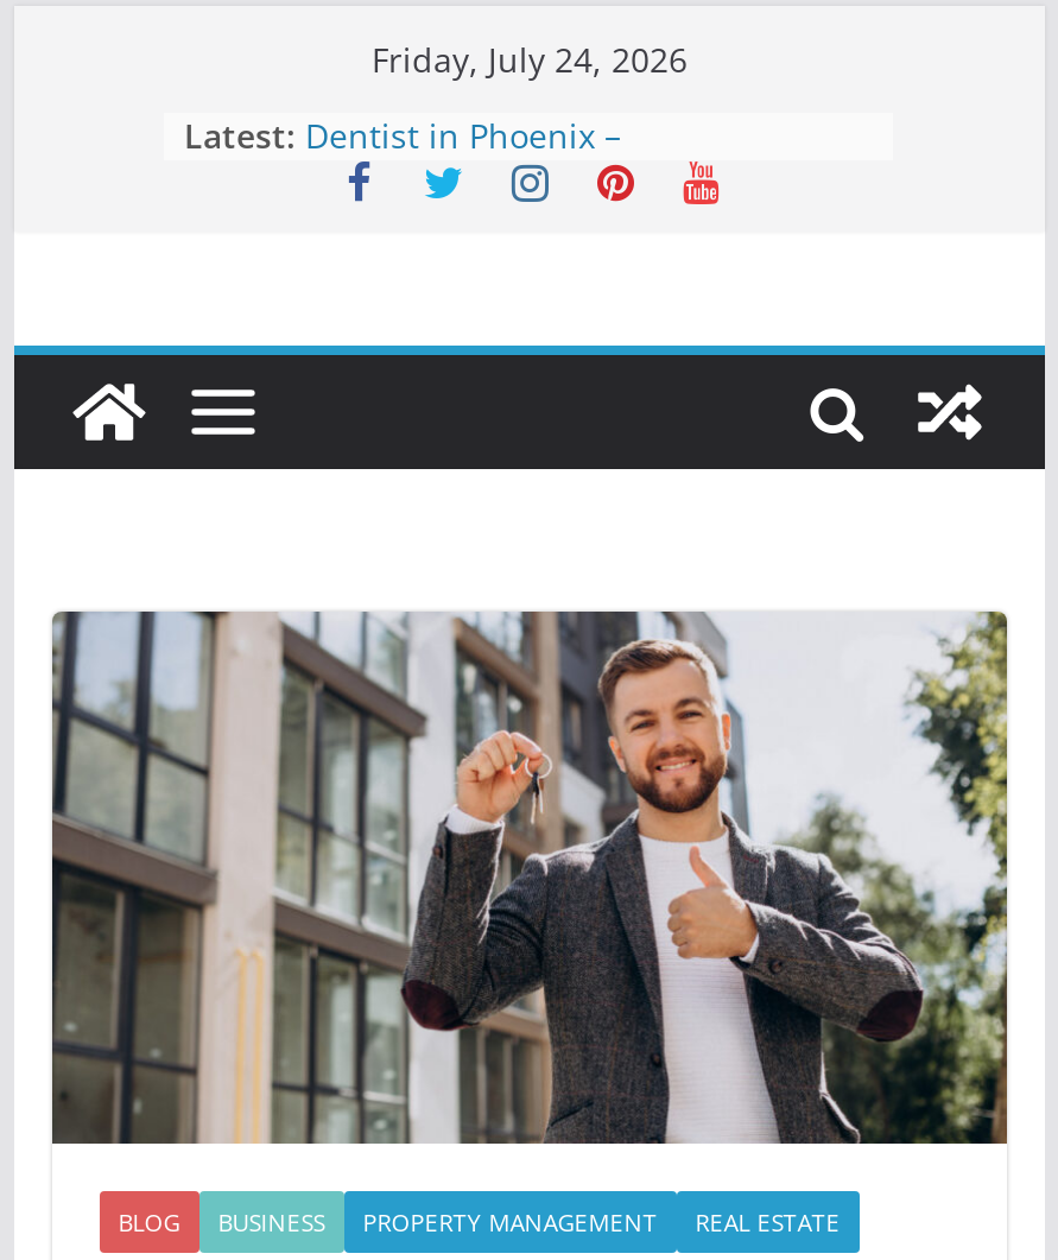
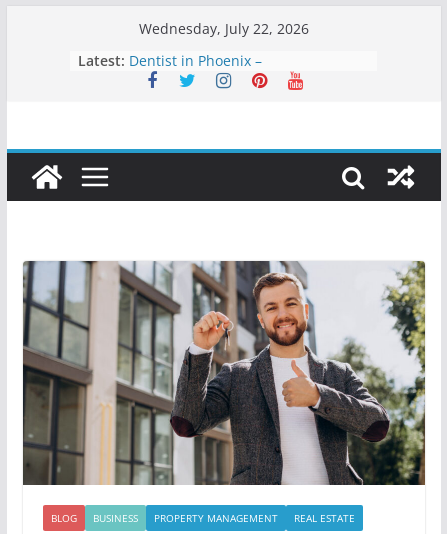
- Friday, July 24, 2026
+ Wednesday, July 22, 2026
